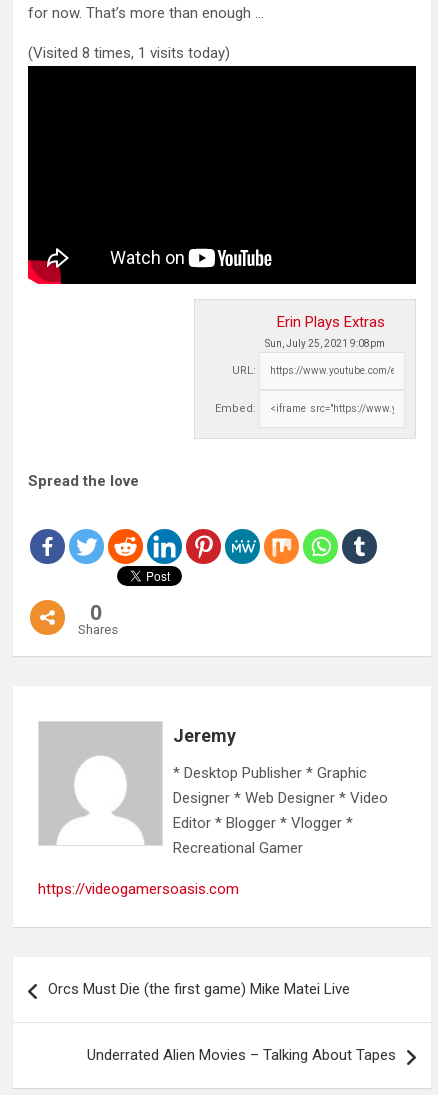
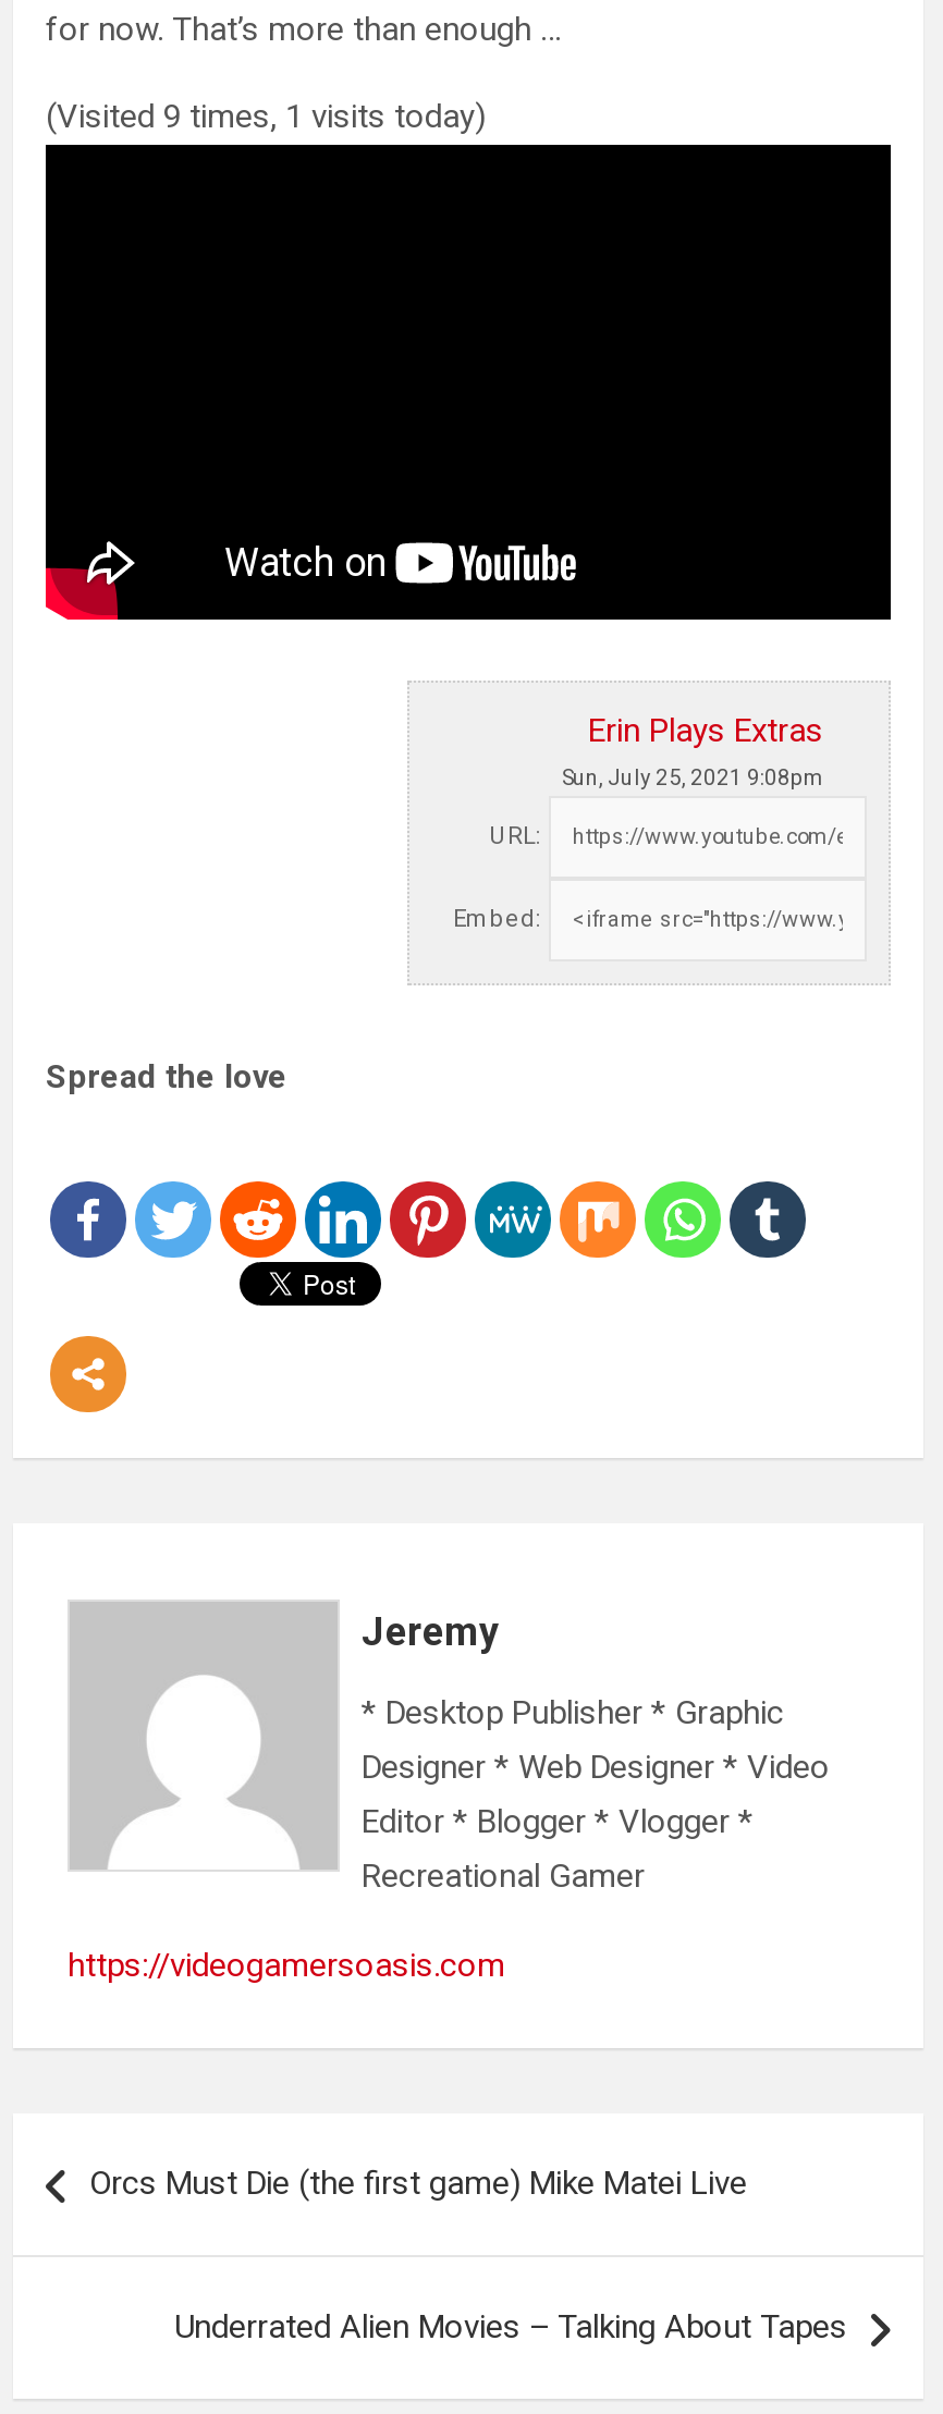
- (Visited 8 times, 1 visits today)
+ (Visited 9 times, 1 visits today)

- 0
- Shares
